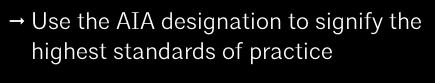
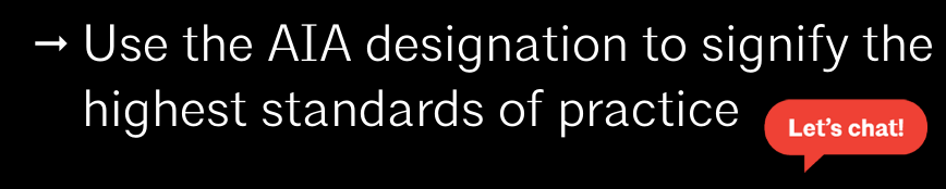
+ [image]
